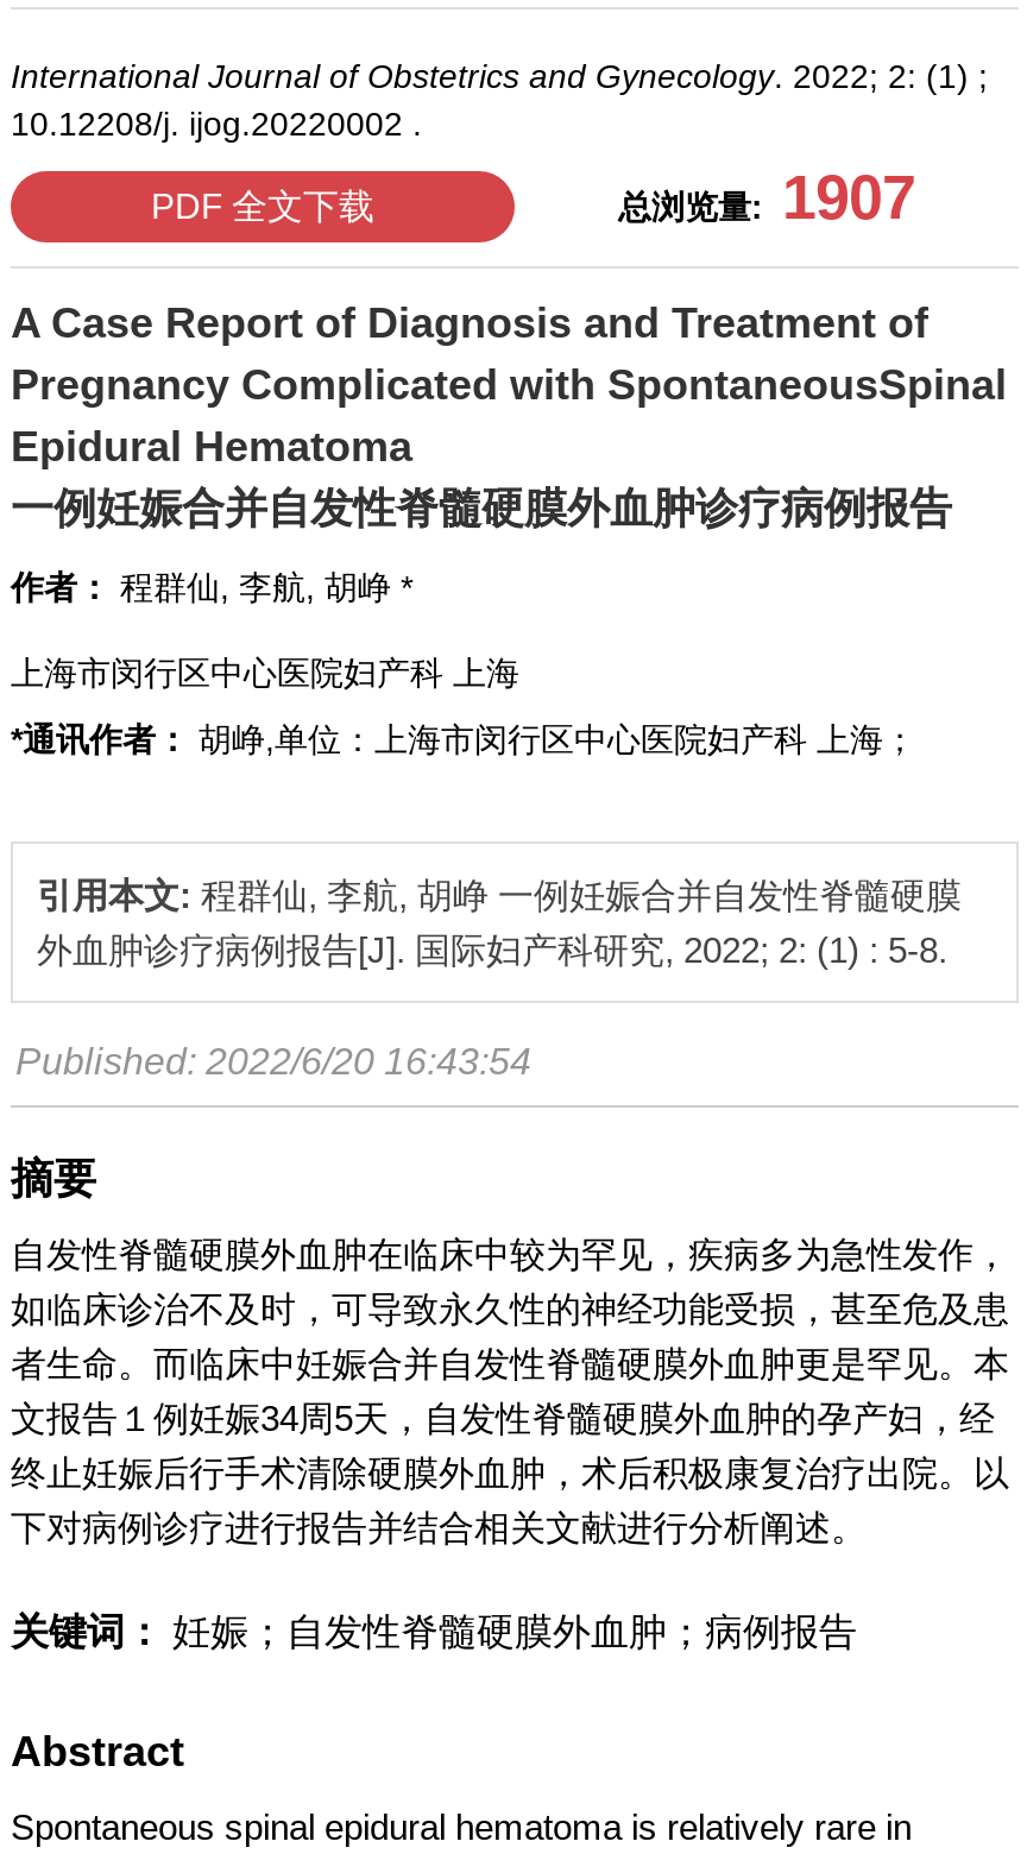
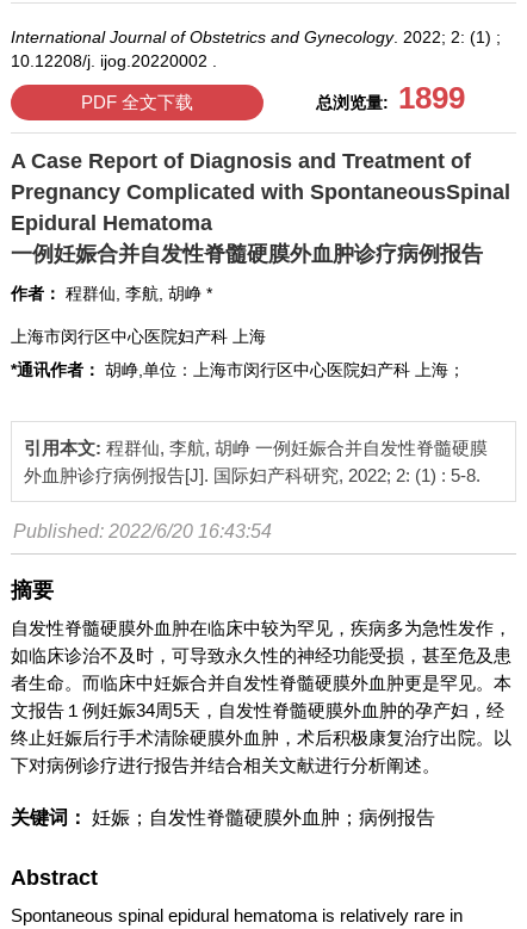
- 总浏览量: 1907
+ 总浏览量: 1899
